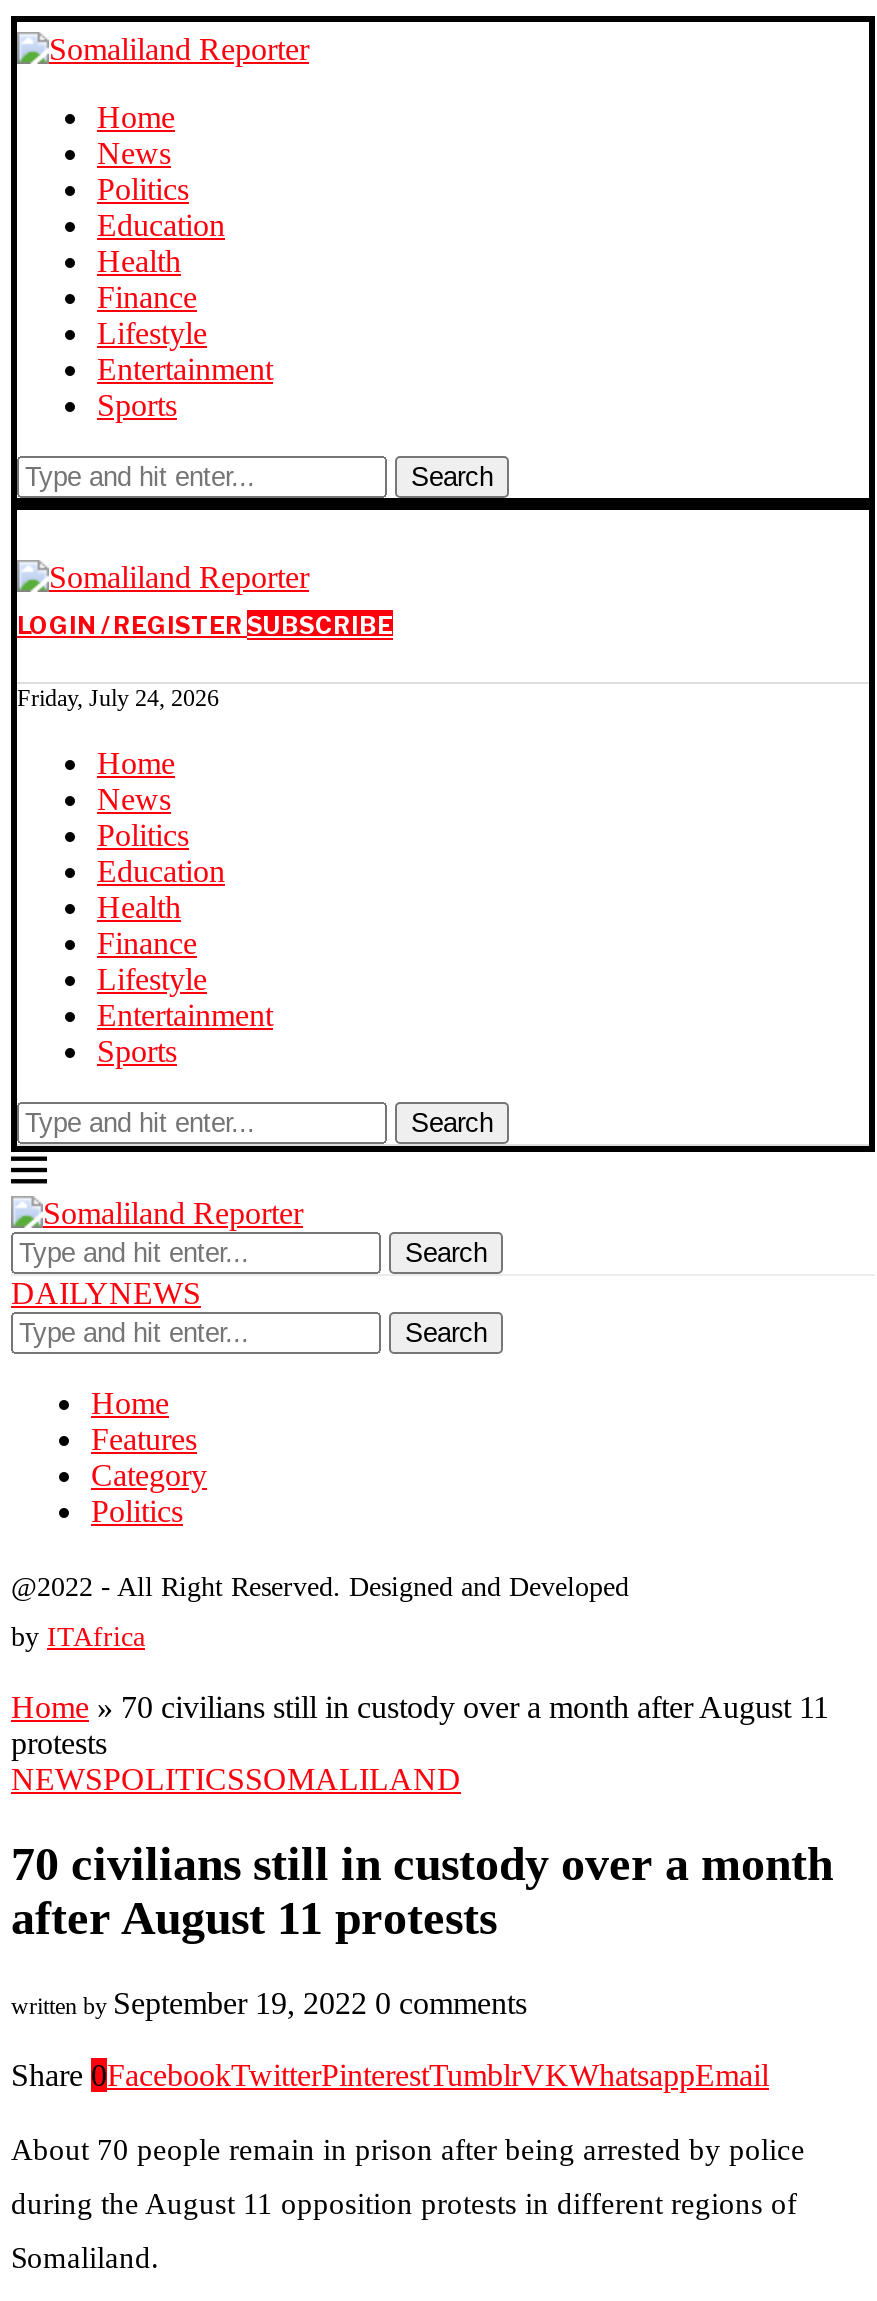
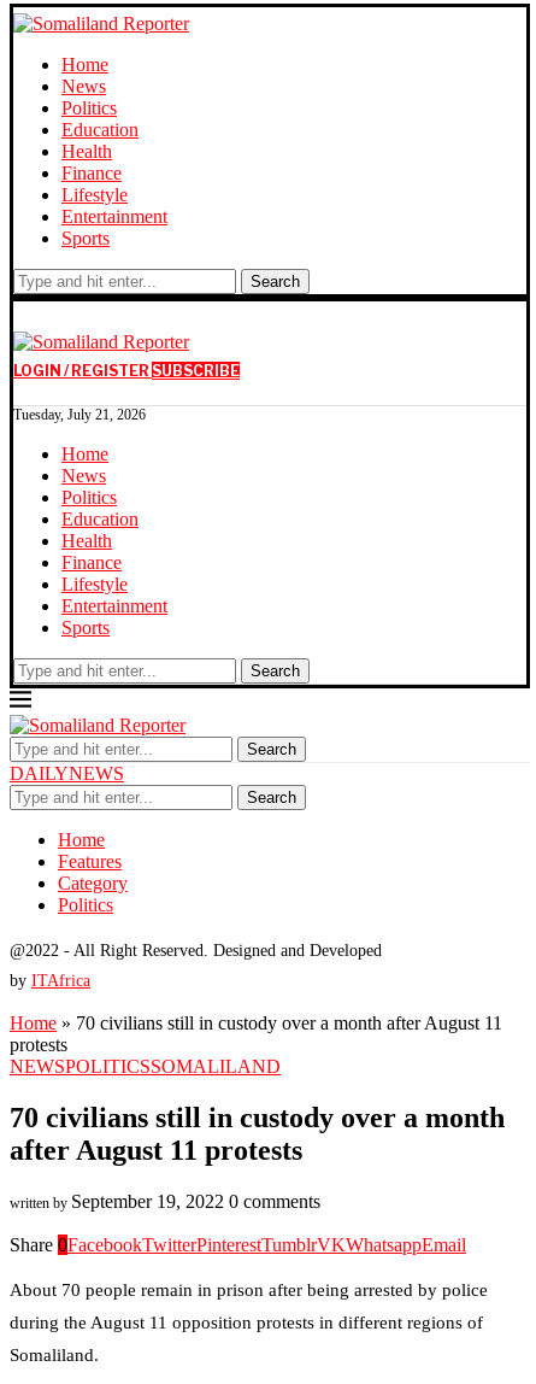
- Friday, July 24, 2026
+ Tuesday, July 21, 2026
